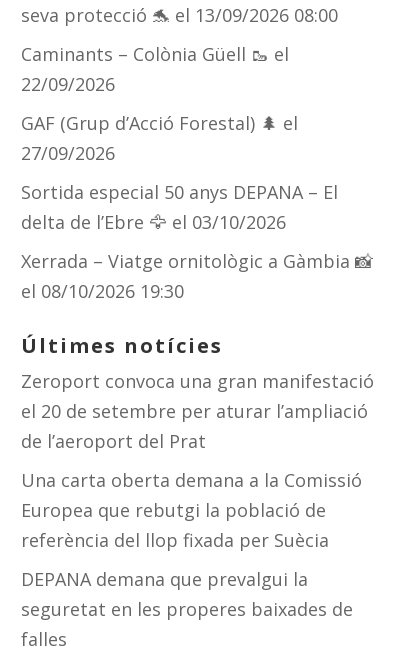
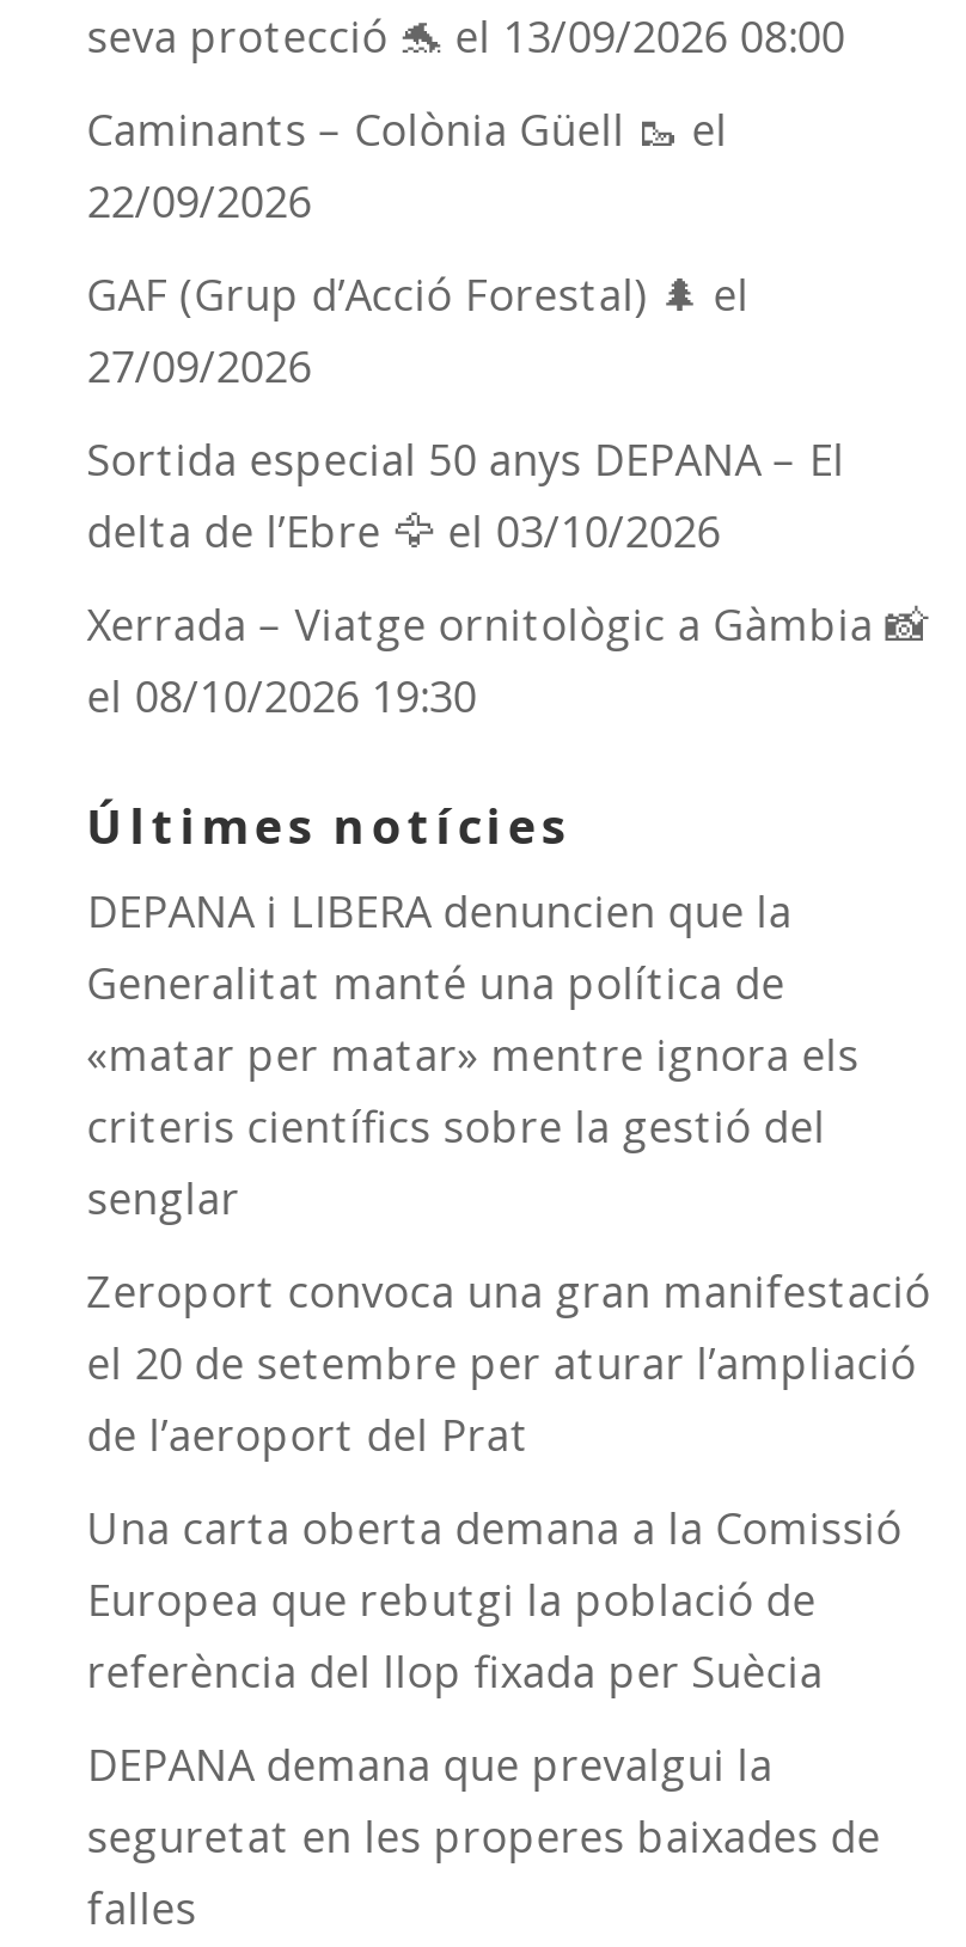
+ DEPANA i LIBERA denuncien que la
+ Generalitat manté una política de
+ «matar per matar» mentre ignora els
+ criteris científics sobre la gestió del
+ senglar
